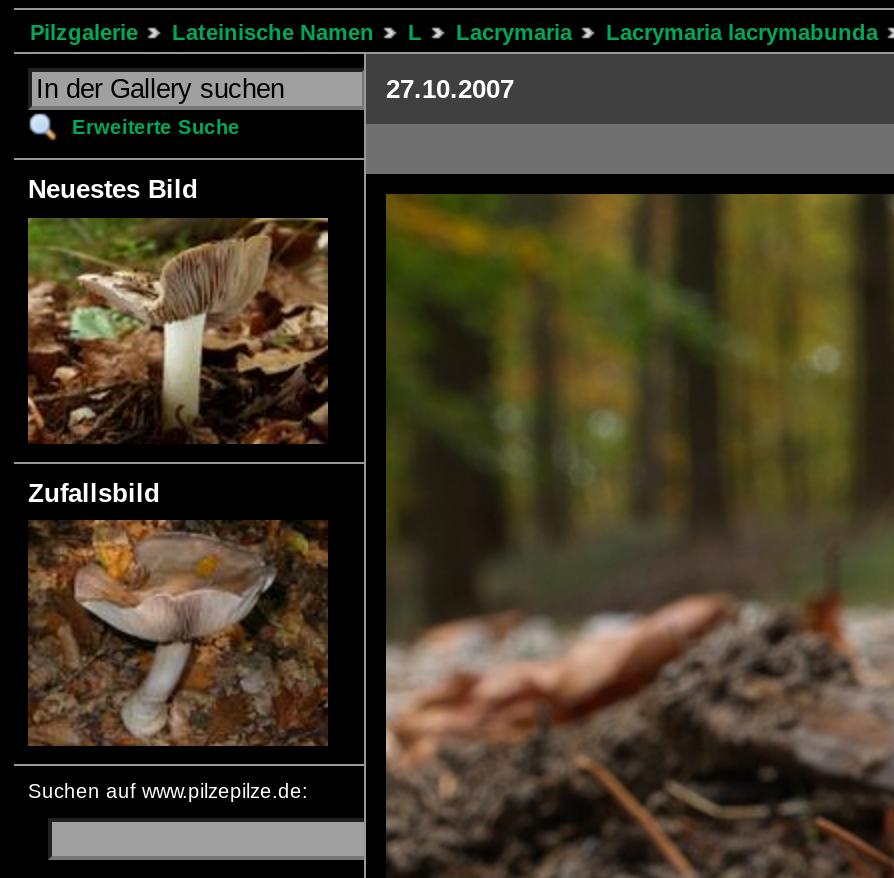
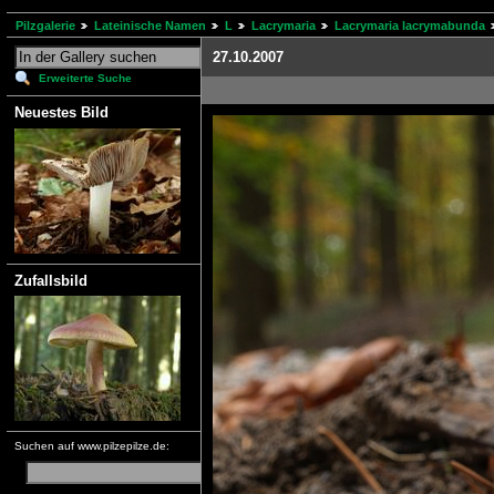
- [image]
+ [image]
